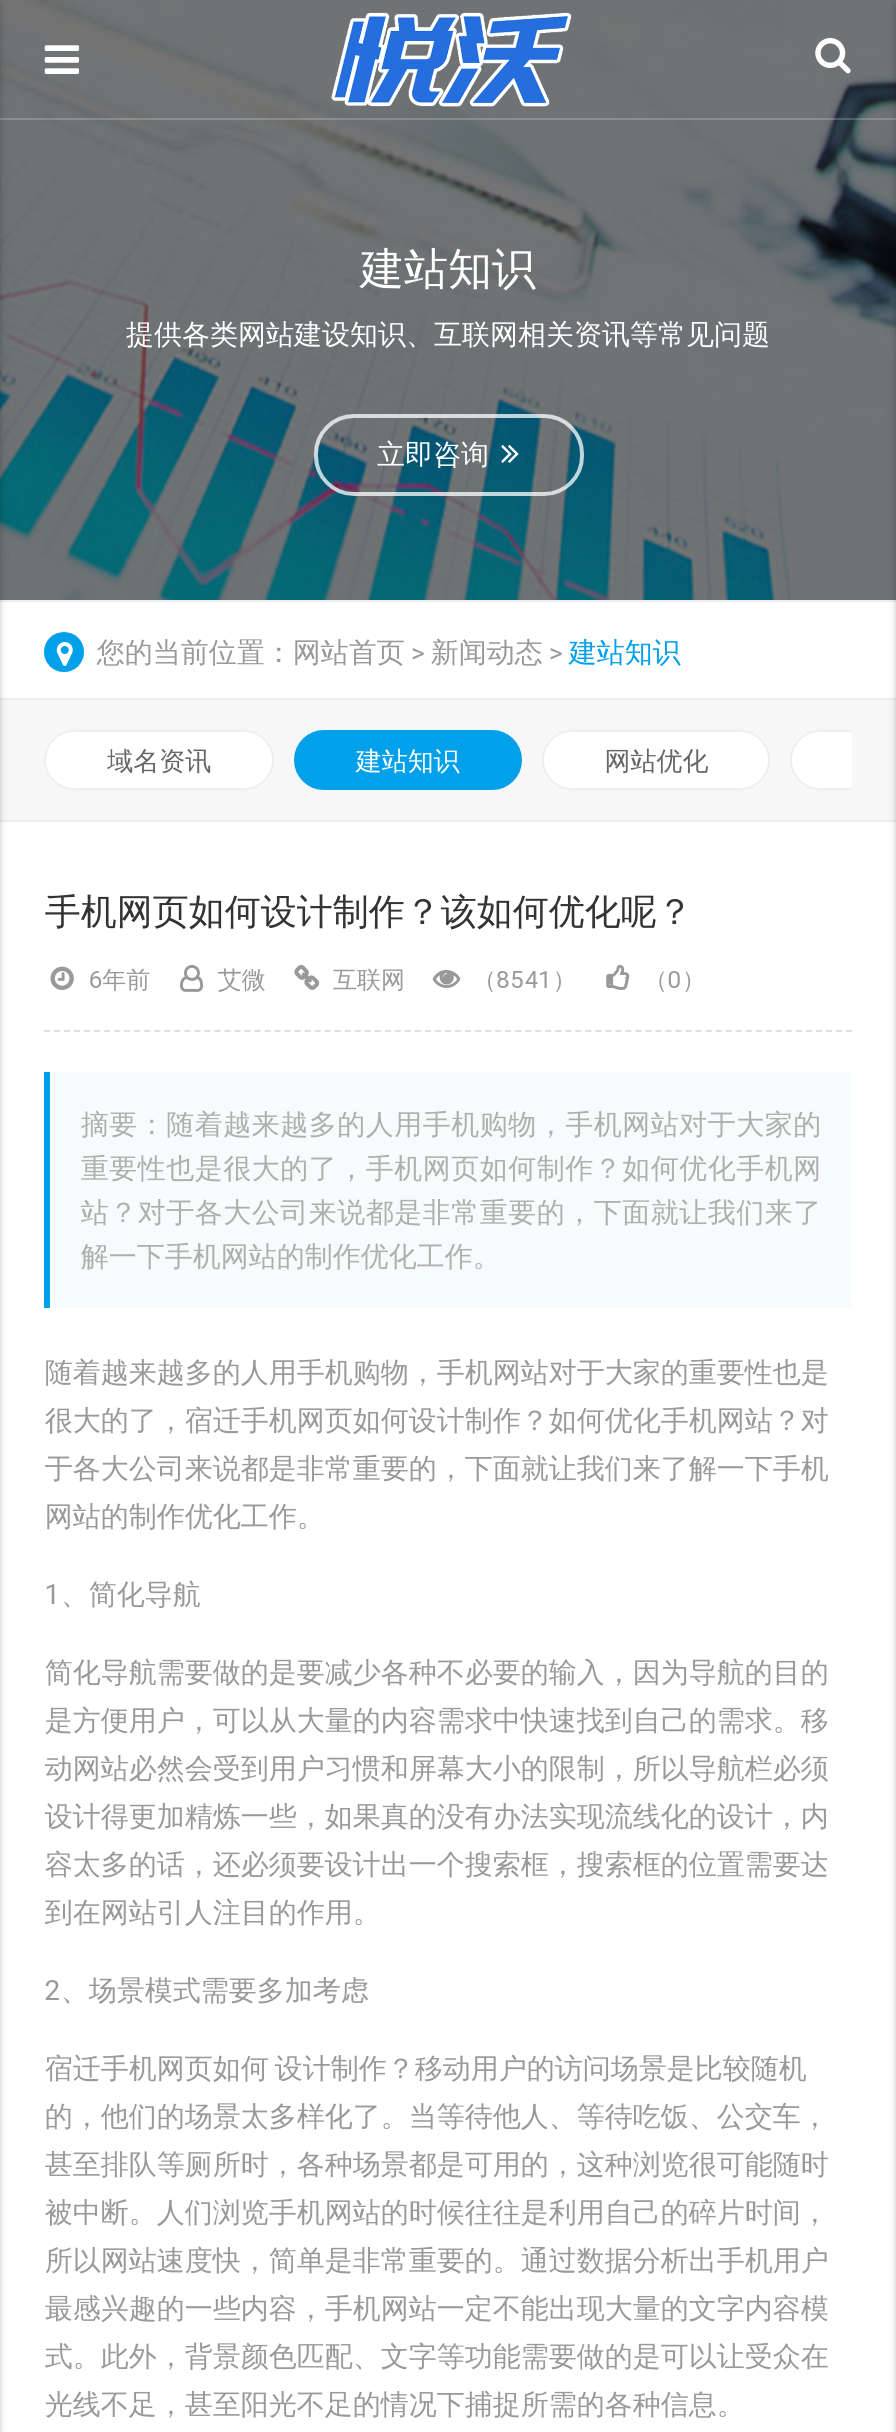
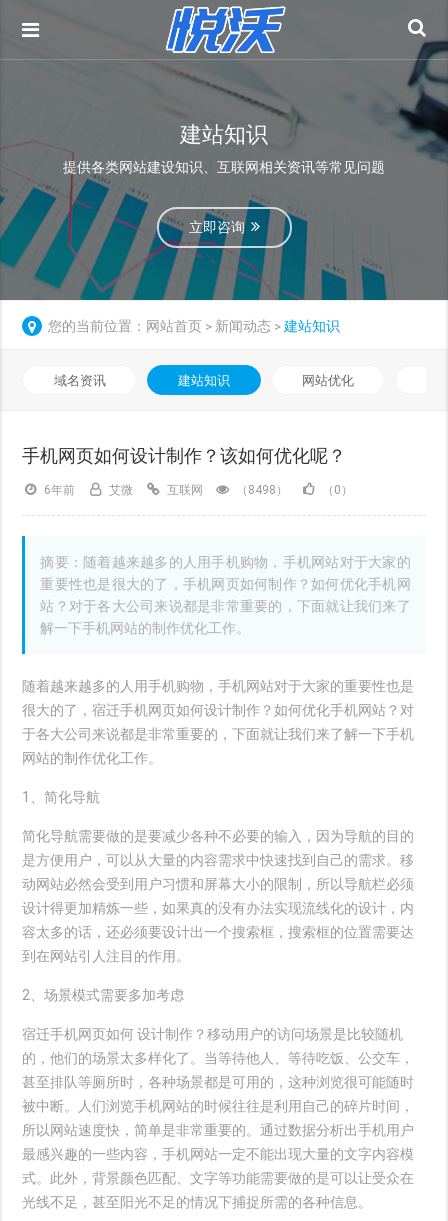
- （8541）
+ （8498）
